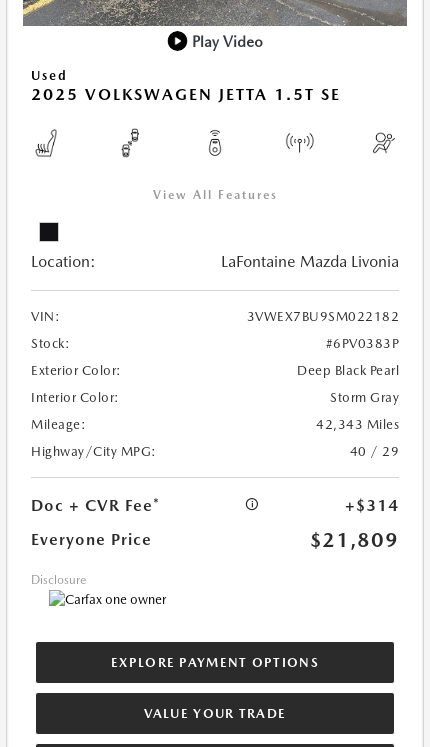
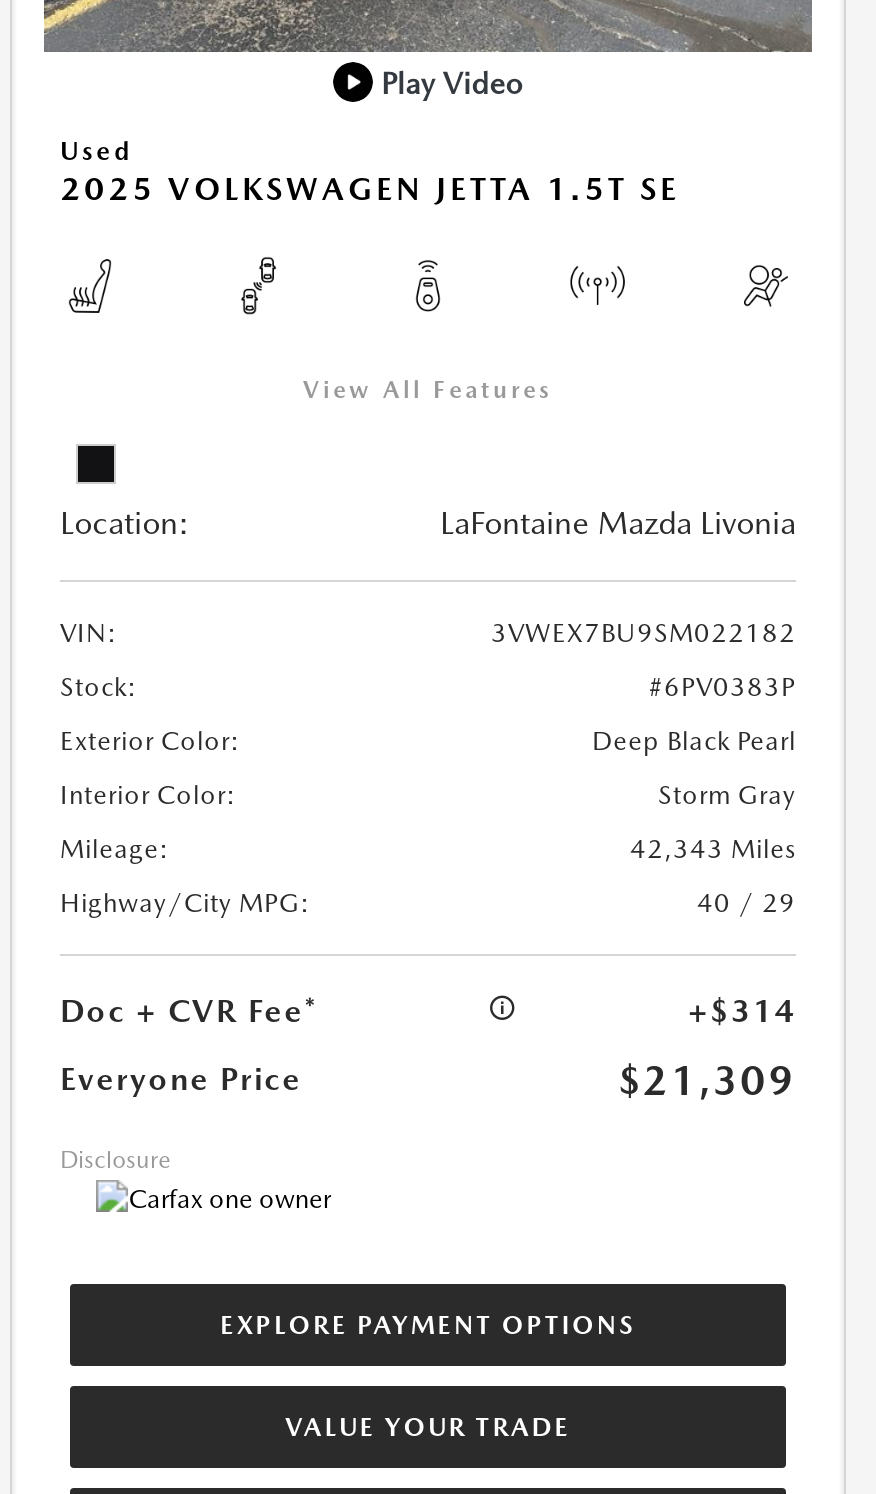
- $21,809
+ $21,309
